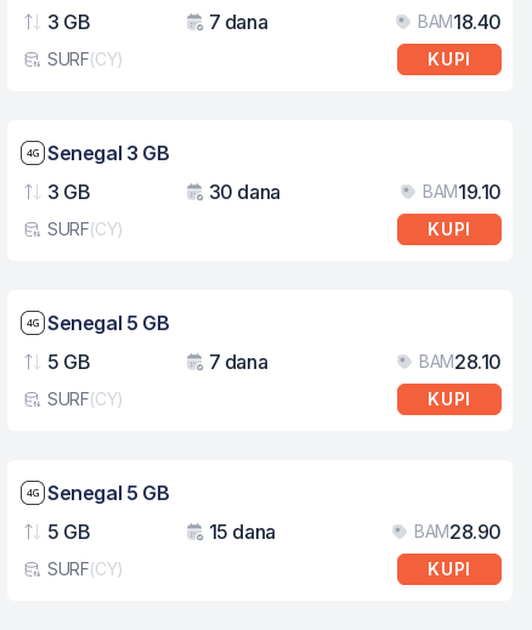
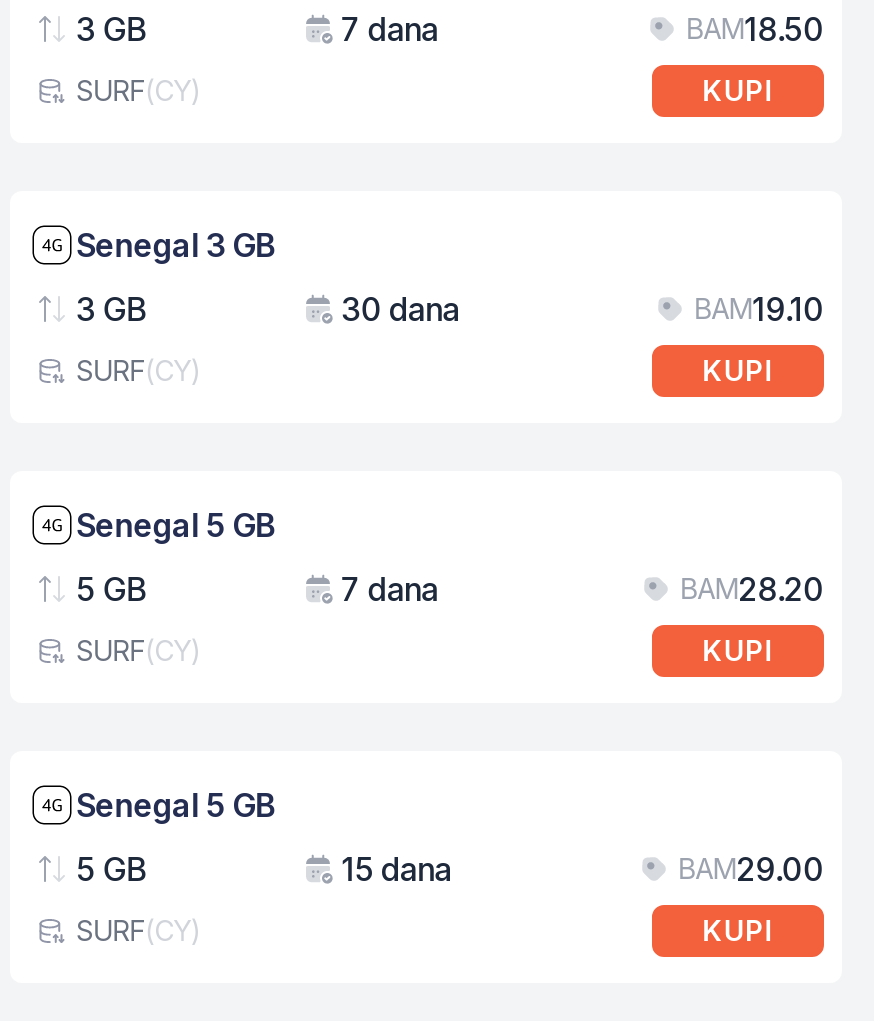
- BAM18.40
+ BAM18.50

- BAM28.10
+ BAM28.20

- BAM28.90
+ BAM29.00
